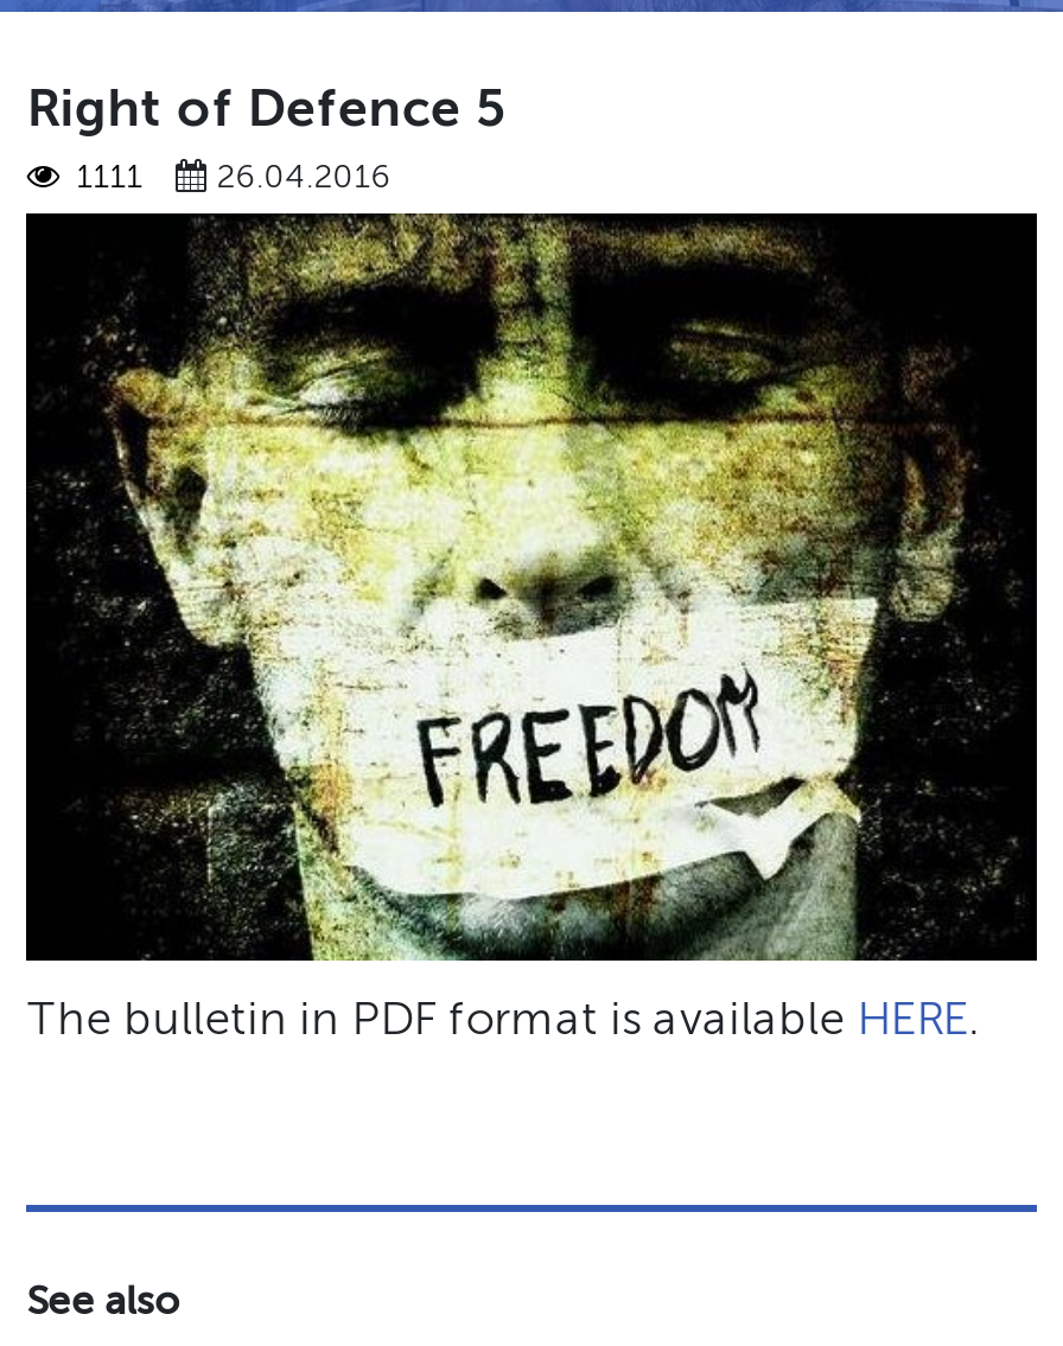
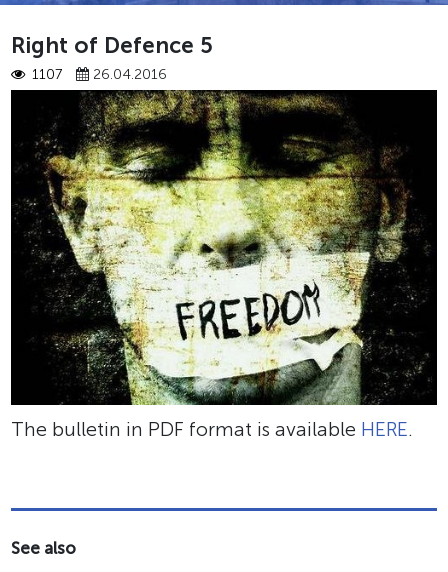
- 1111 26.04.2016
+ 1107 26.04.2016
